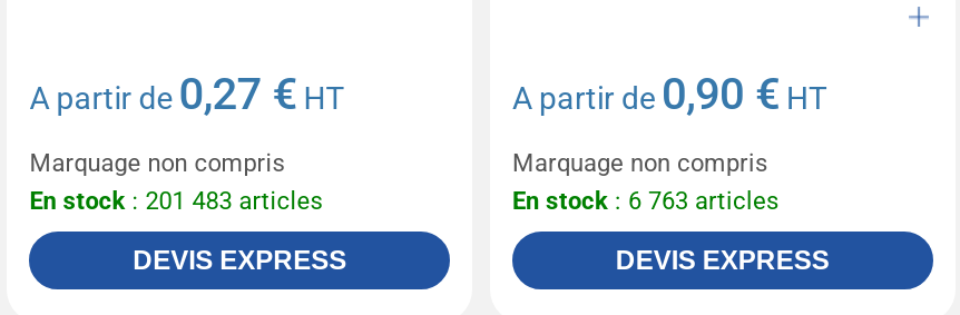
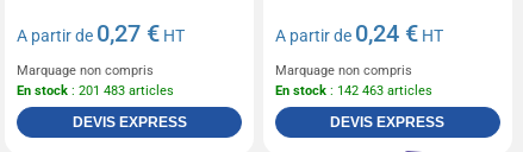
- A partir de0,90 €HT
+ A partir de0,24 €HT

- En stock: 6 763 articles
+ En stock: 142 463 articles
